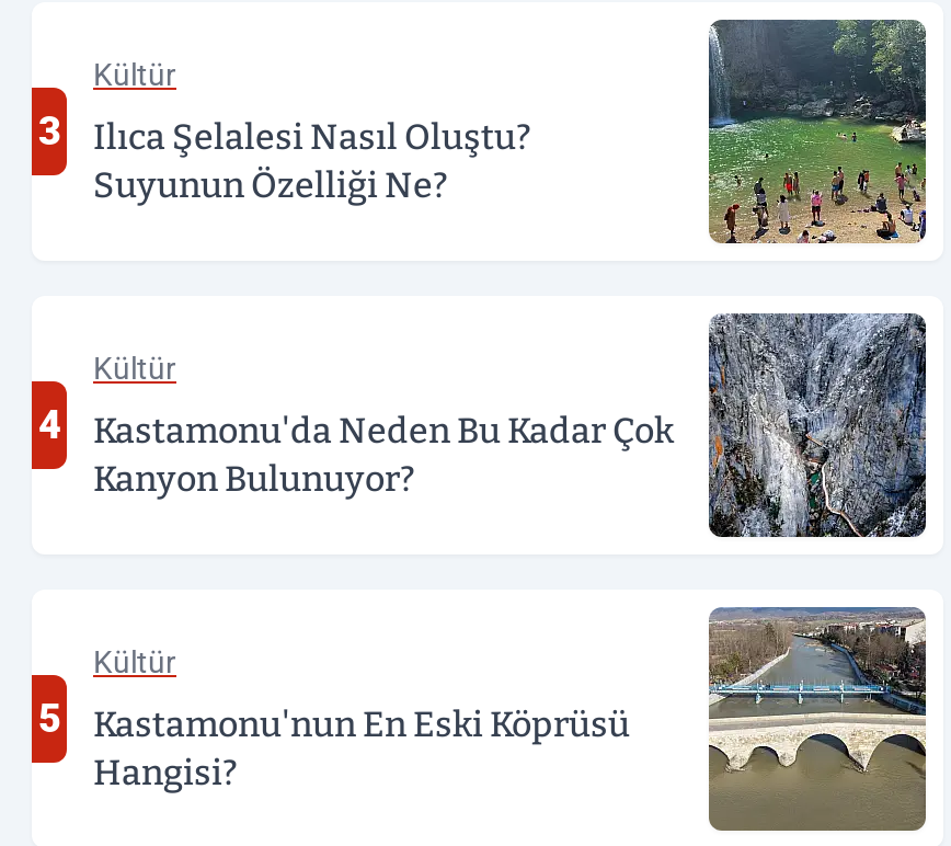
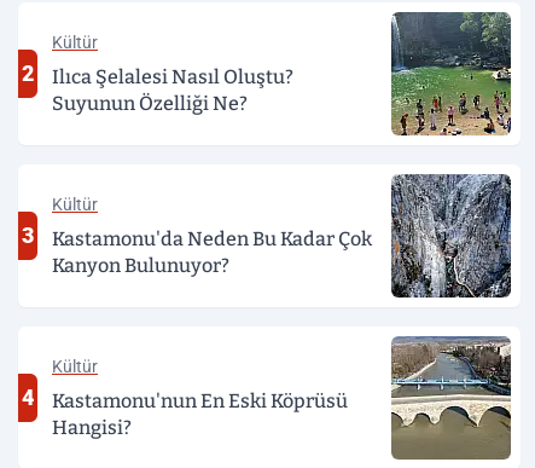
- 3 Ilıca Şelalesi Nasıl Oluştu?
+ 2 Ilıca Şelalesi Nasıl Oluştu?

- 4 Kastamonu'da Neden Bu Kadar Çok
+ 3 Kastamonu'da Neden Bu Kadar Çok

- 5 Kastamonu'nun En Eski Köprüsü
+ 4 Kastamonu'nun En Eski Köprüsü
